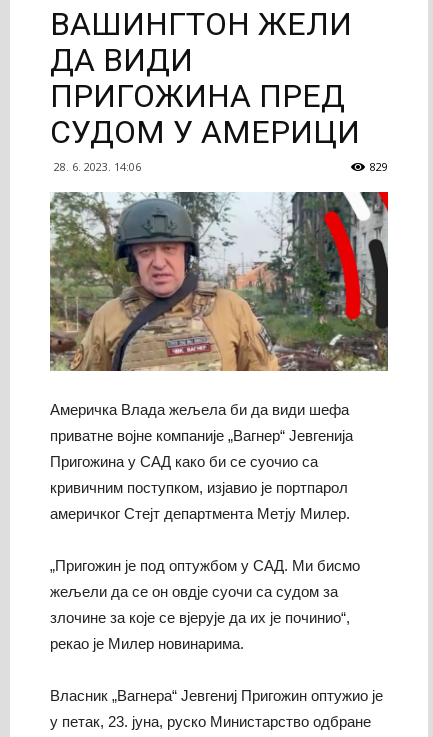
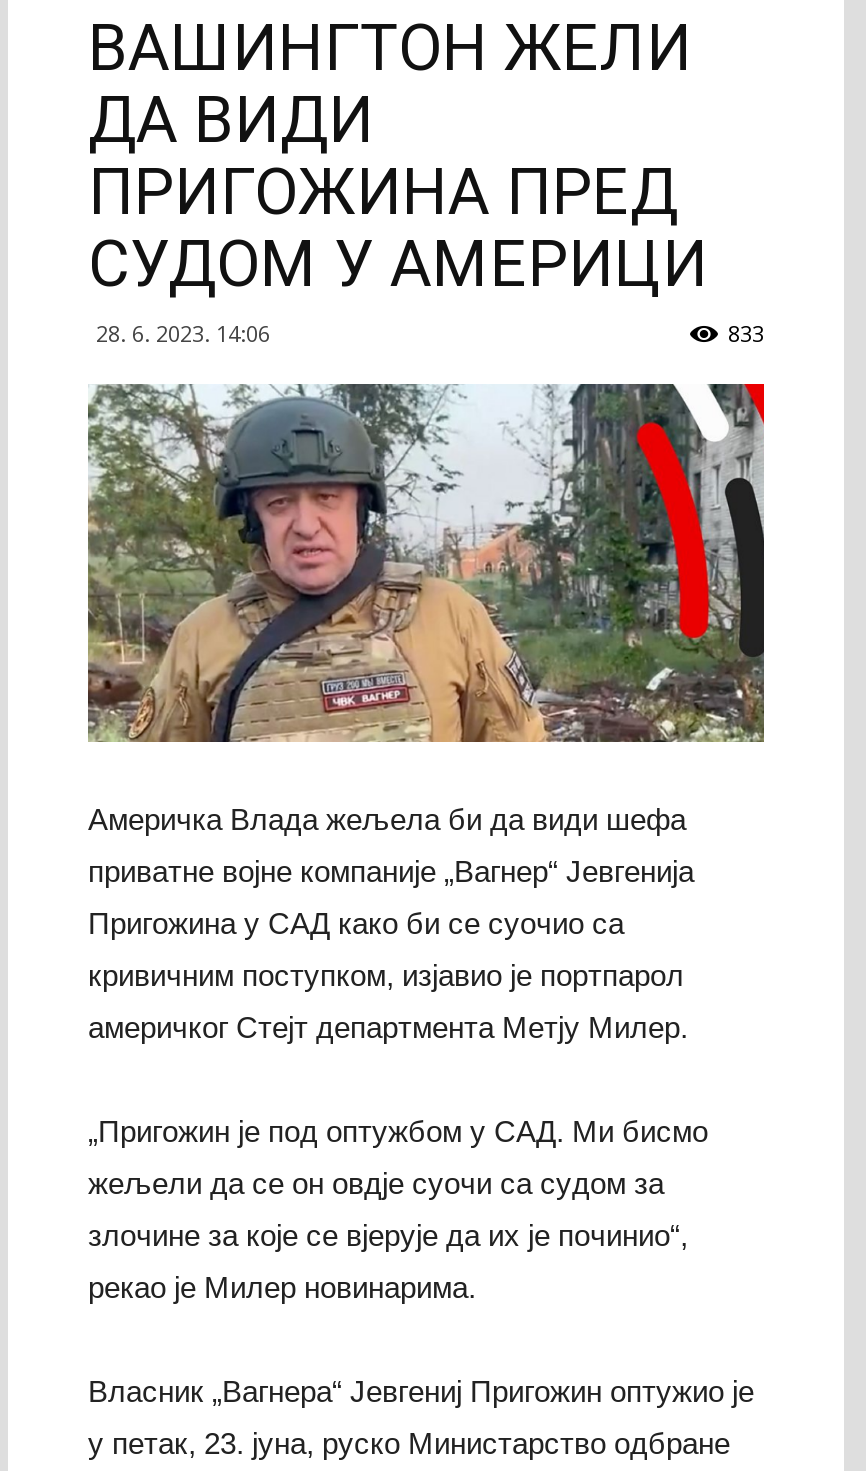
- 829
+ 833
